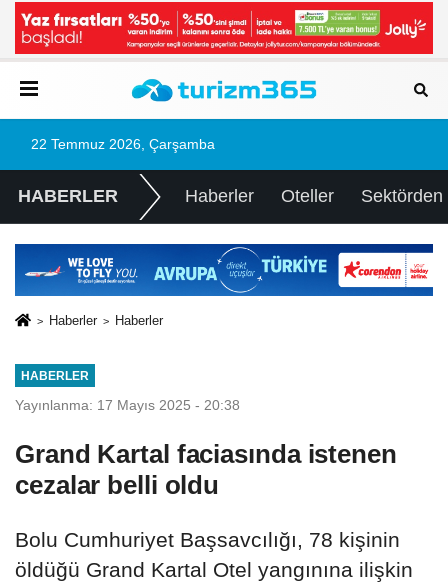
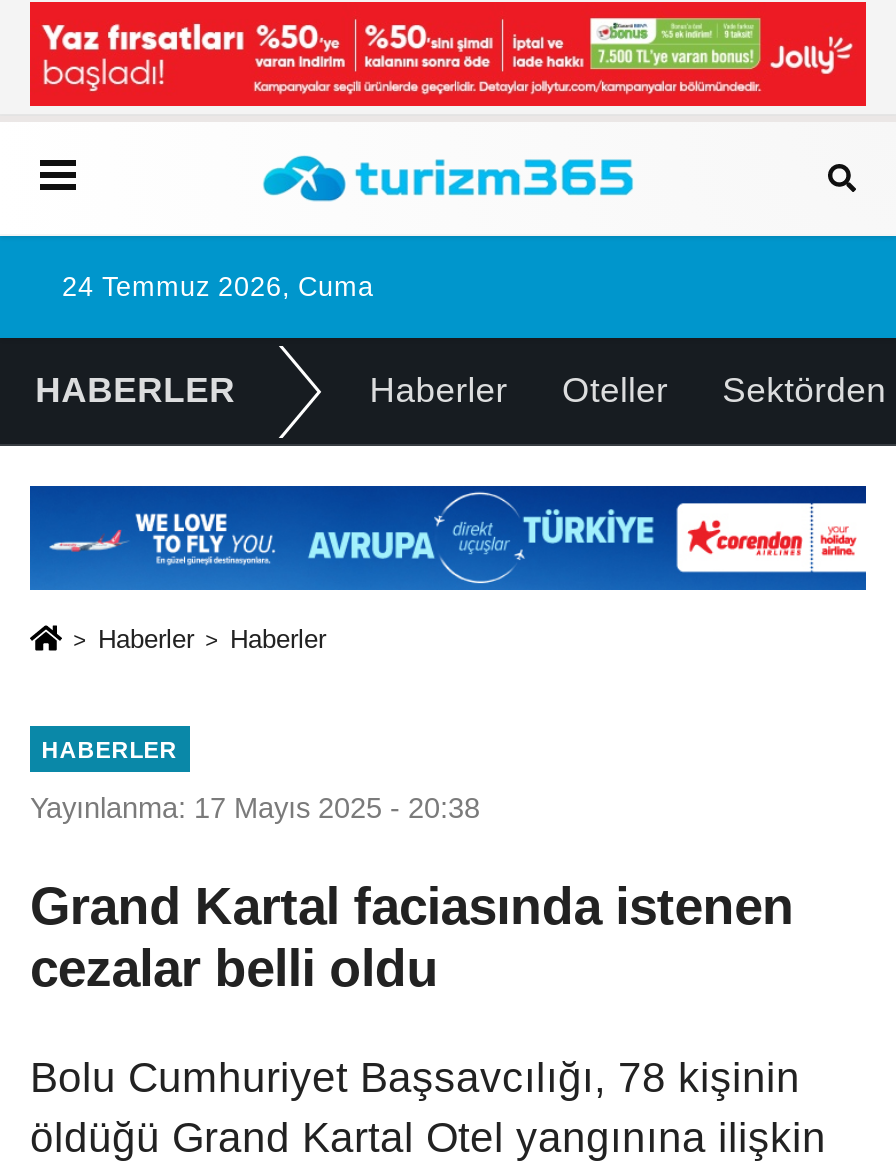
- 22 Temmuz 2026, Çarşamba
+ 24 Temmuz 2026, Cuma
